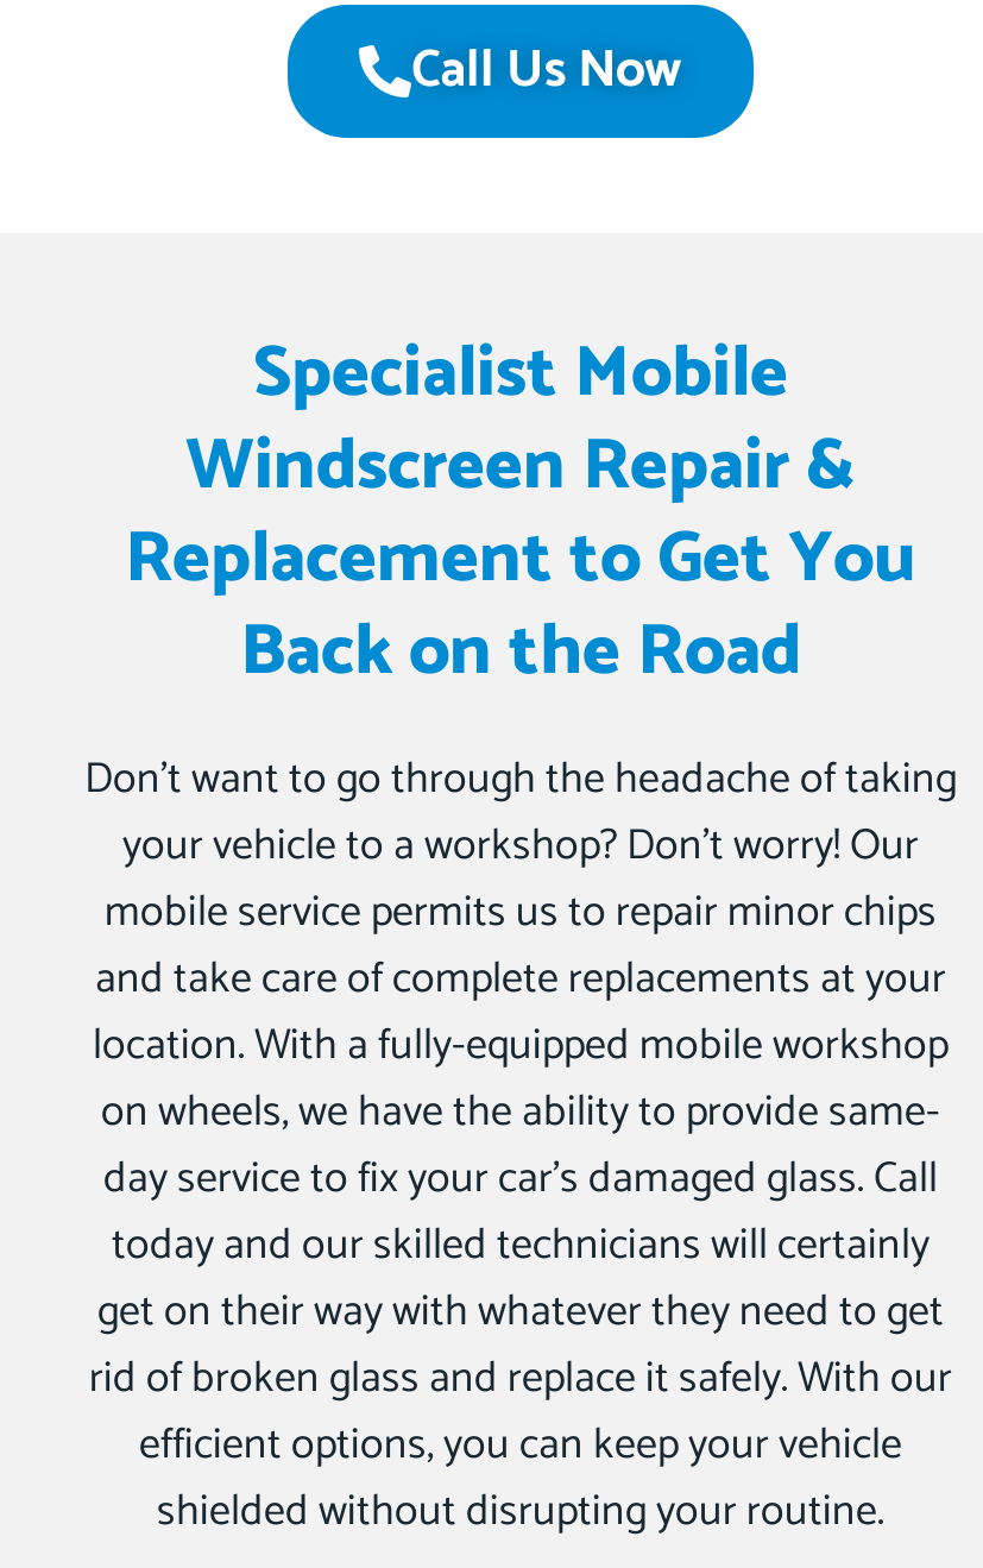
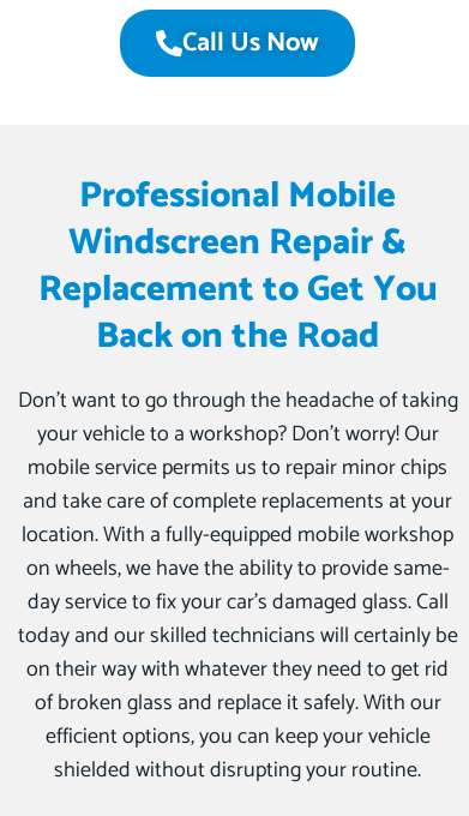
- Specialist Mobile
+ Professional Mobile

- today and our skilled technicians will certainly
- get on their way with whatever they need to get
- rid of broken glass and replace it safely. With our
+ today and our skilled technicians will certainly be
+ on their way with whatever they need to get rid
+ of broken glass and replace it safely. With our
